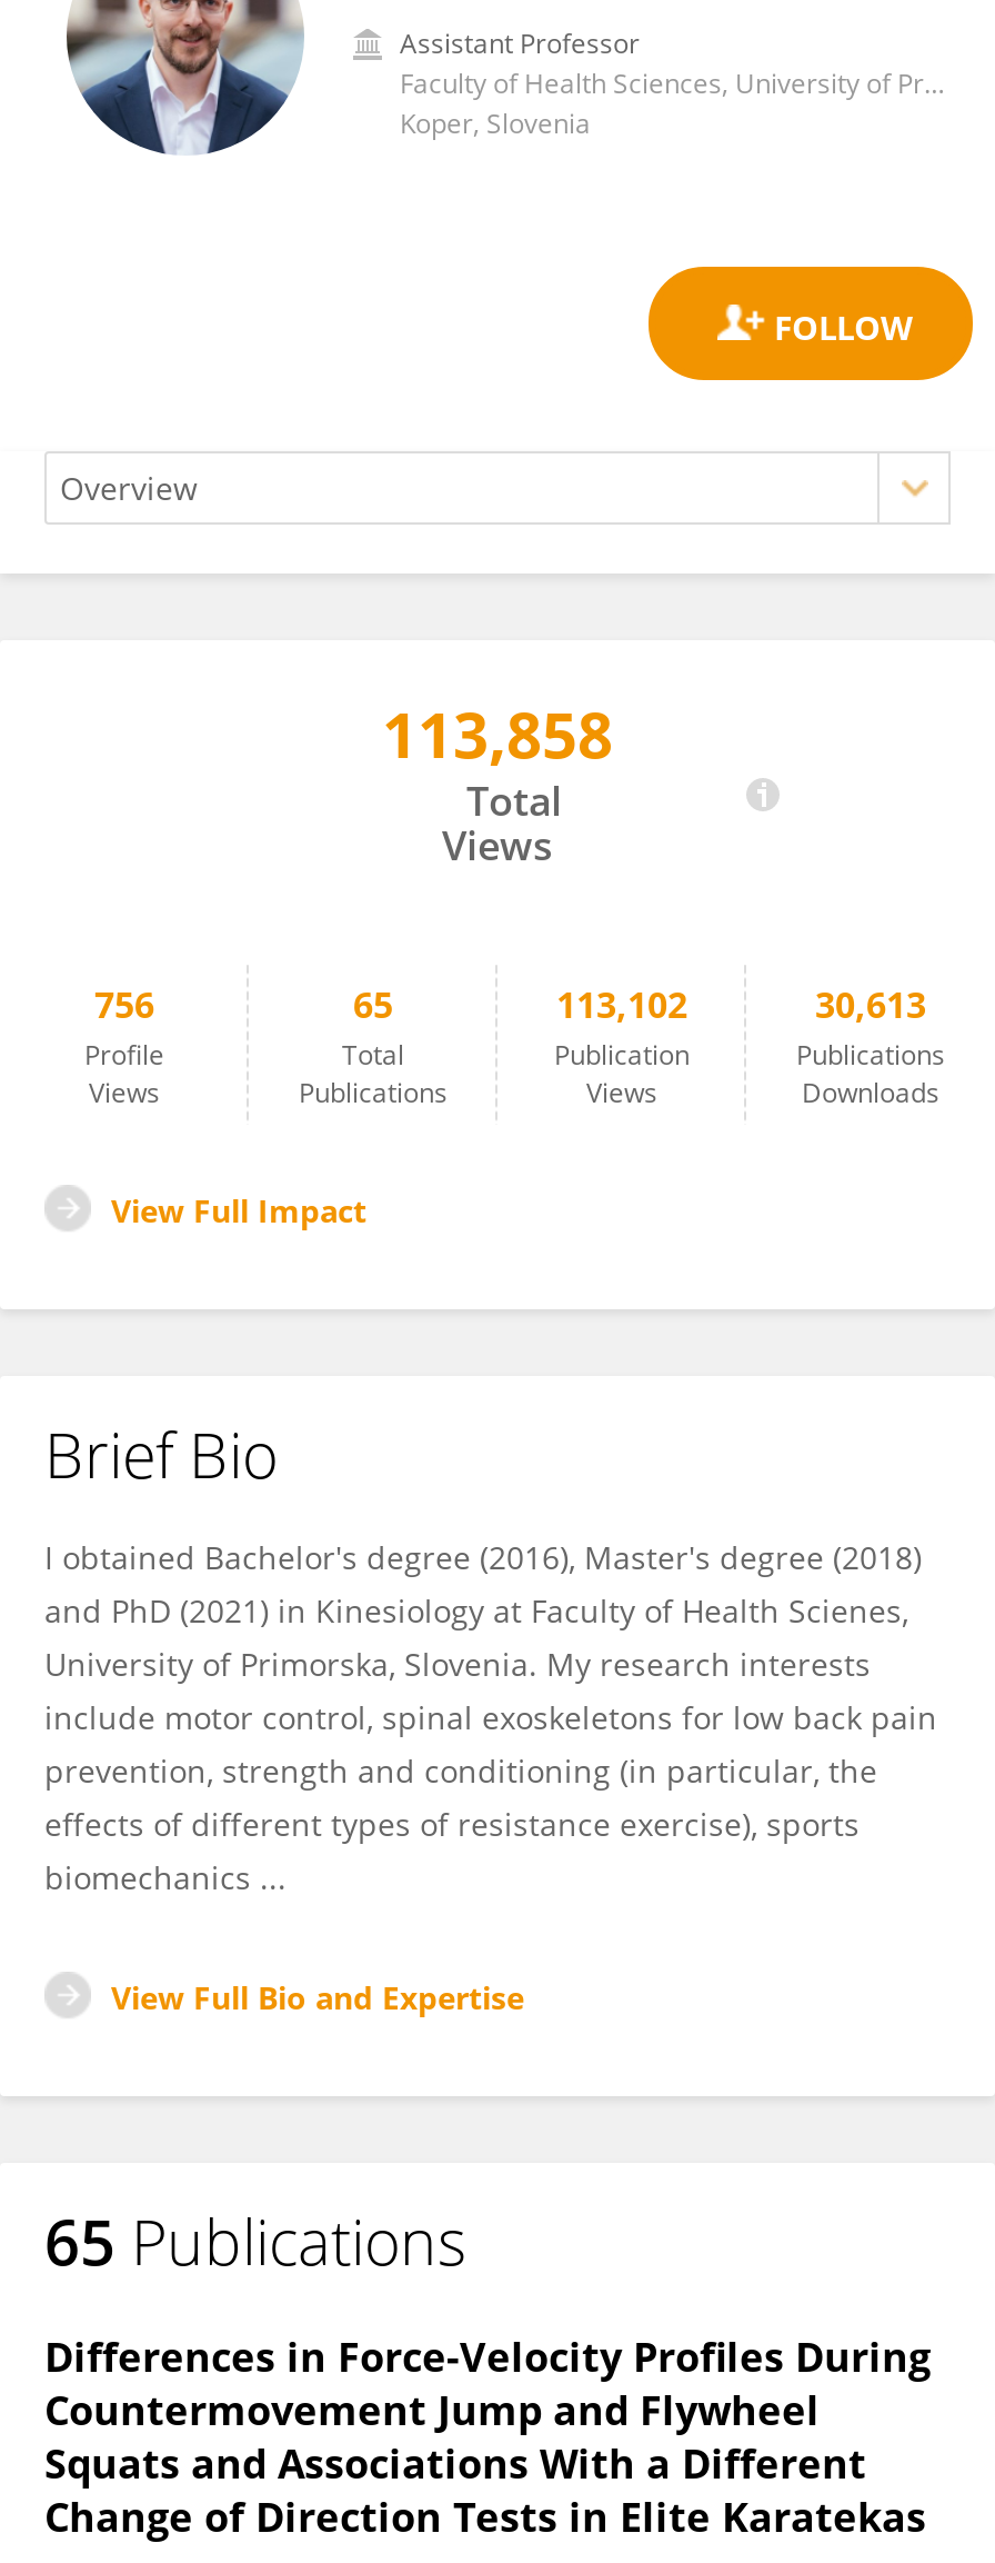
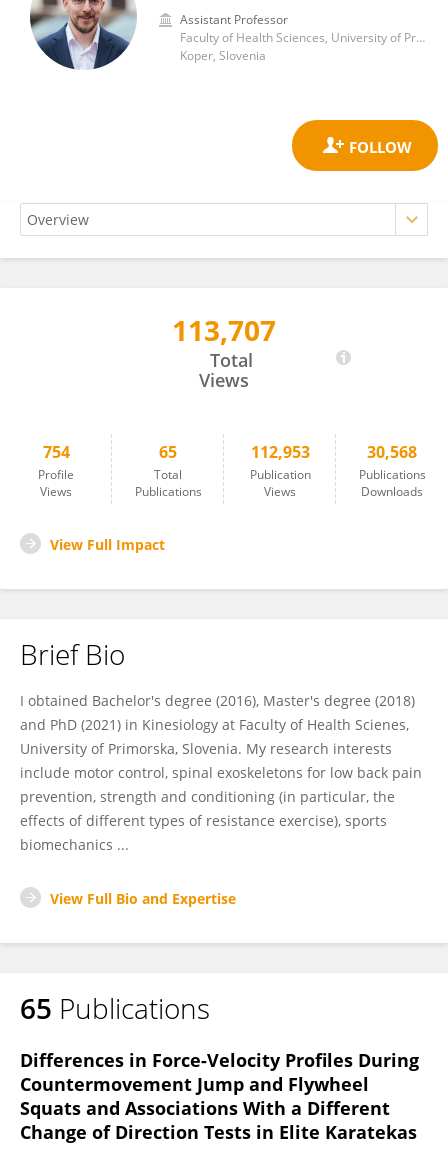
- 113,858
+ 113,707

- 756
+ 754

- 113,102
+ 112,953

- 30,613
+ 30,568
